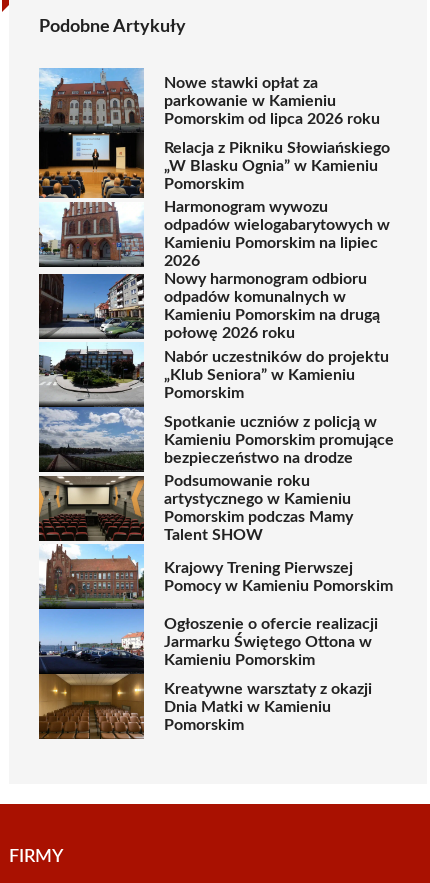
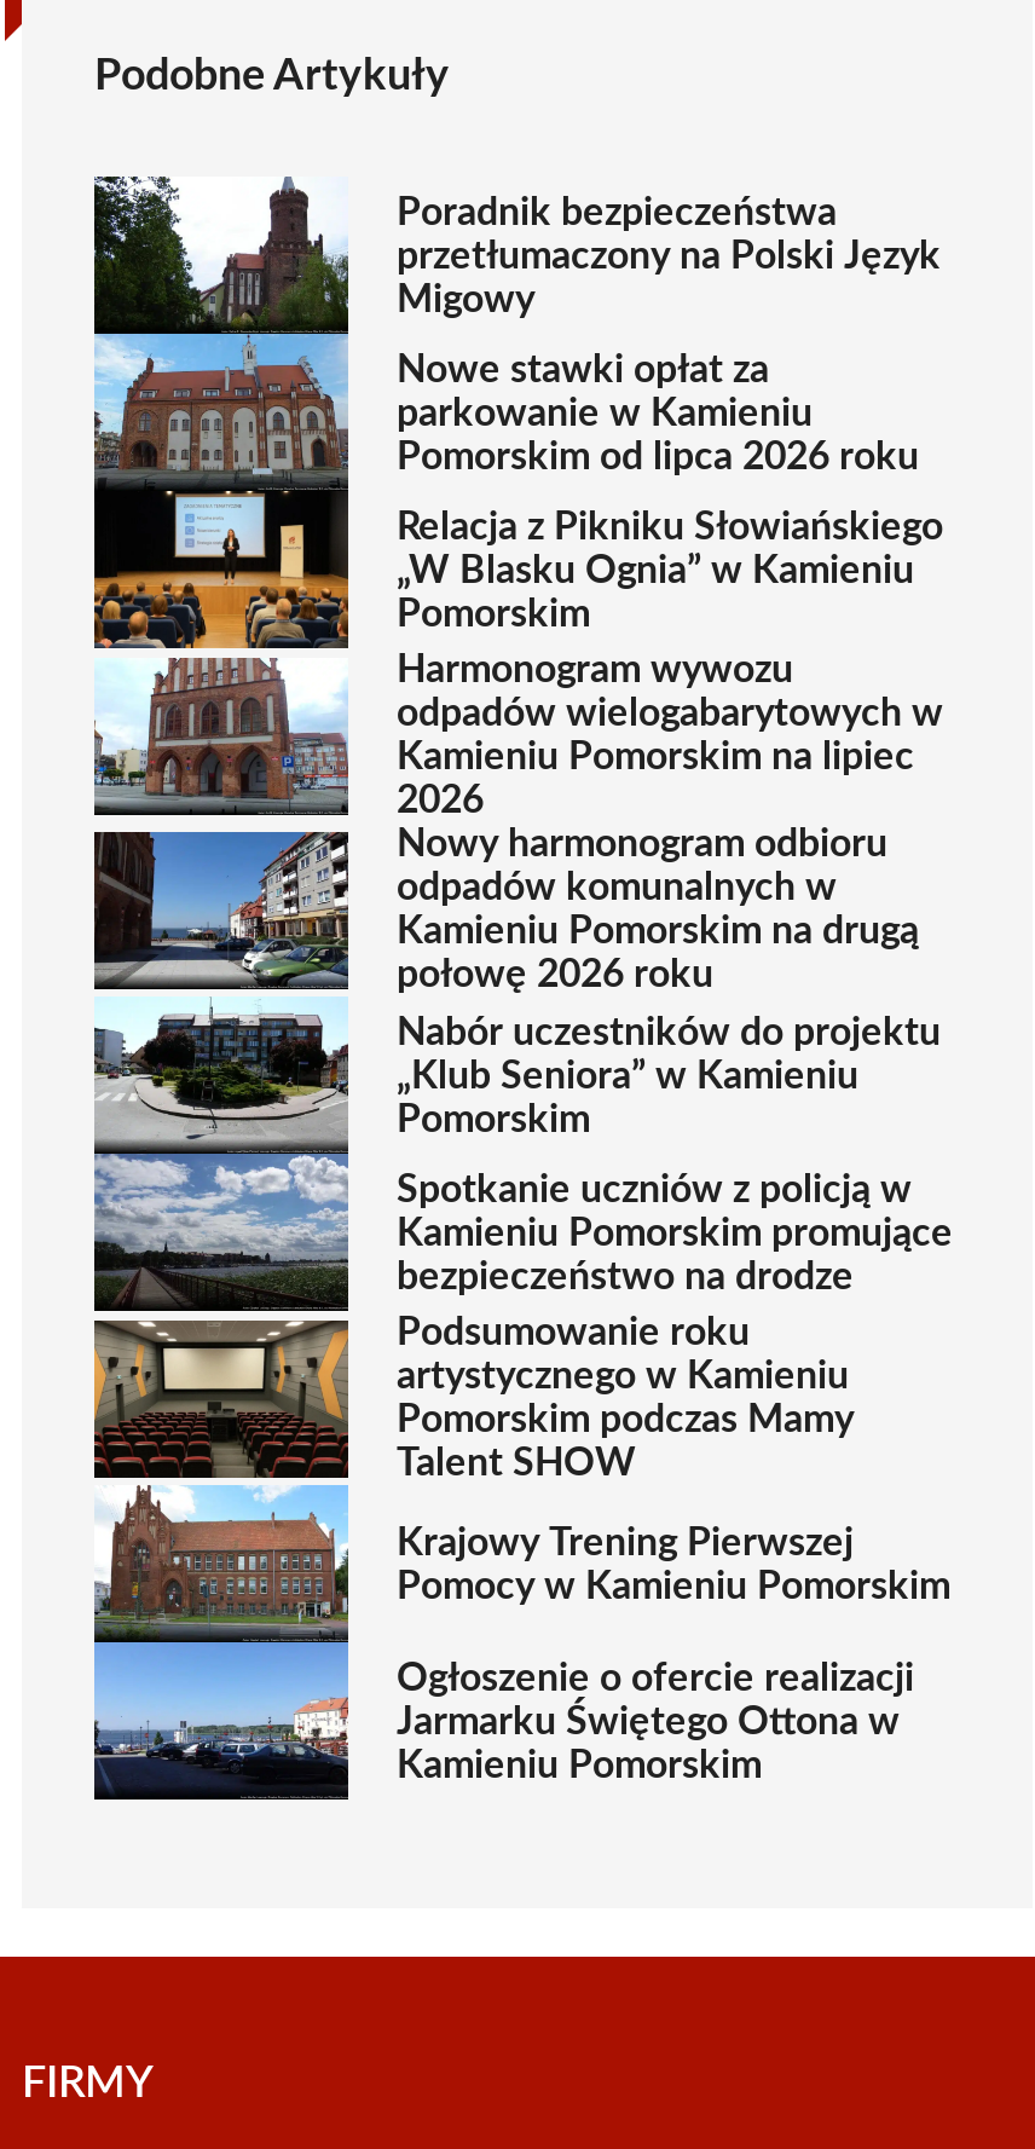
+ [image]
+ Poradnik bezpieczeństwa
+ przetłumaczony na Polski Język
+ Migowy

moved down: Nowe stawki opłat za | parkowanie w Kamieniu | Pomorskim od lipca 2026 roku | ... | Jarmarku Świętego Ottona w | Kamieniu Pomorskim

- [image]
- Kreatywne warsztaty z okazji
- Dnia Matki w Kamieniu
- Pomorskim
